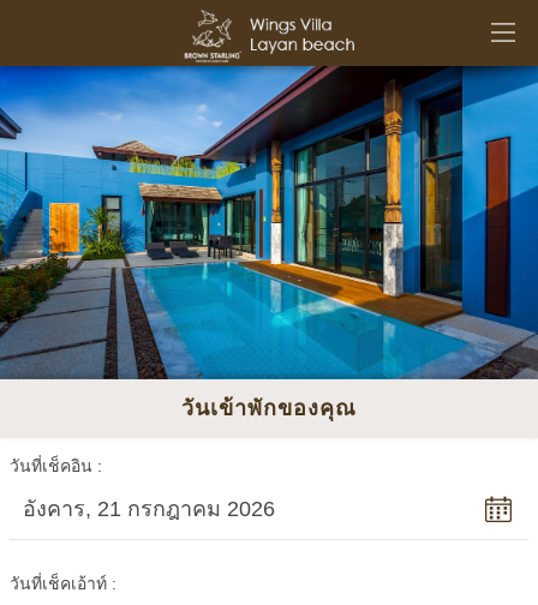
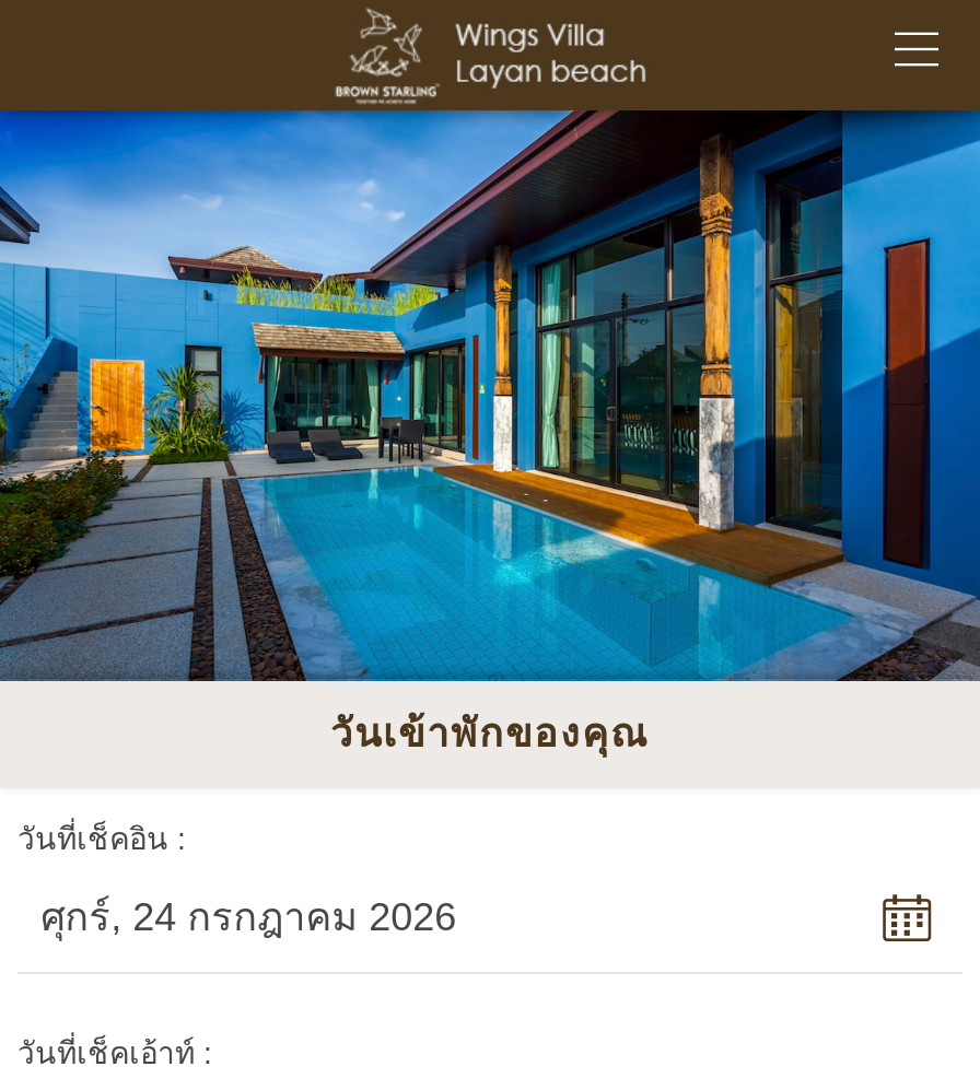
- อังคาร, 21 กรกฎาคม 2026
+ ศุกร์, 24 กรกฎาคม 2026
